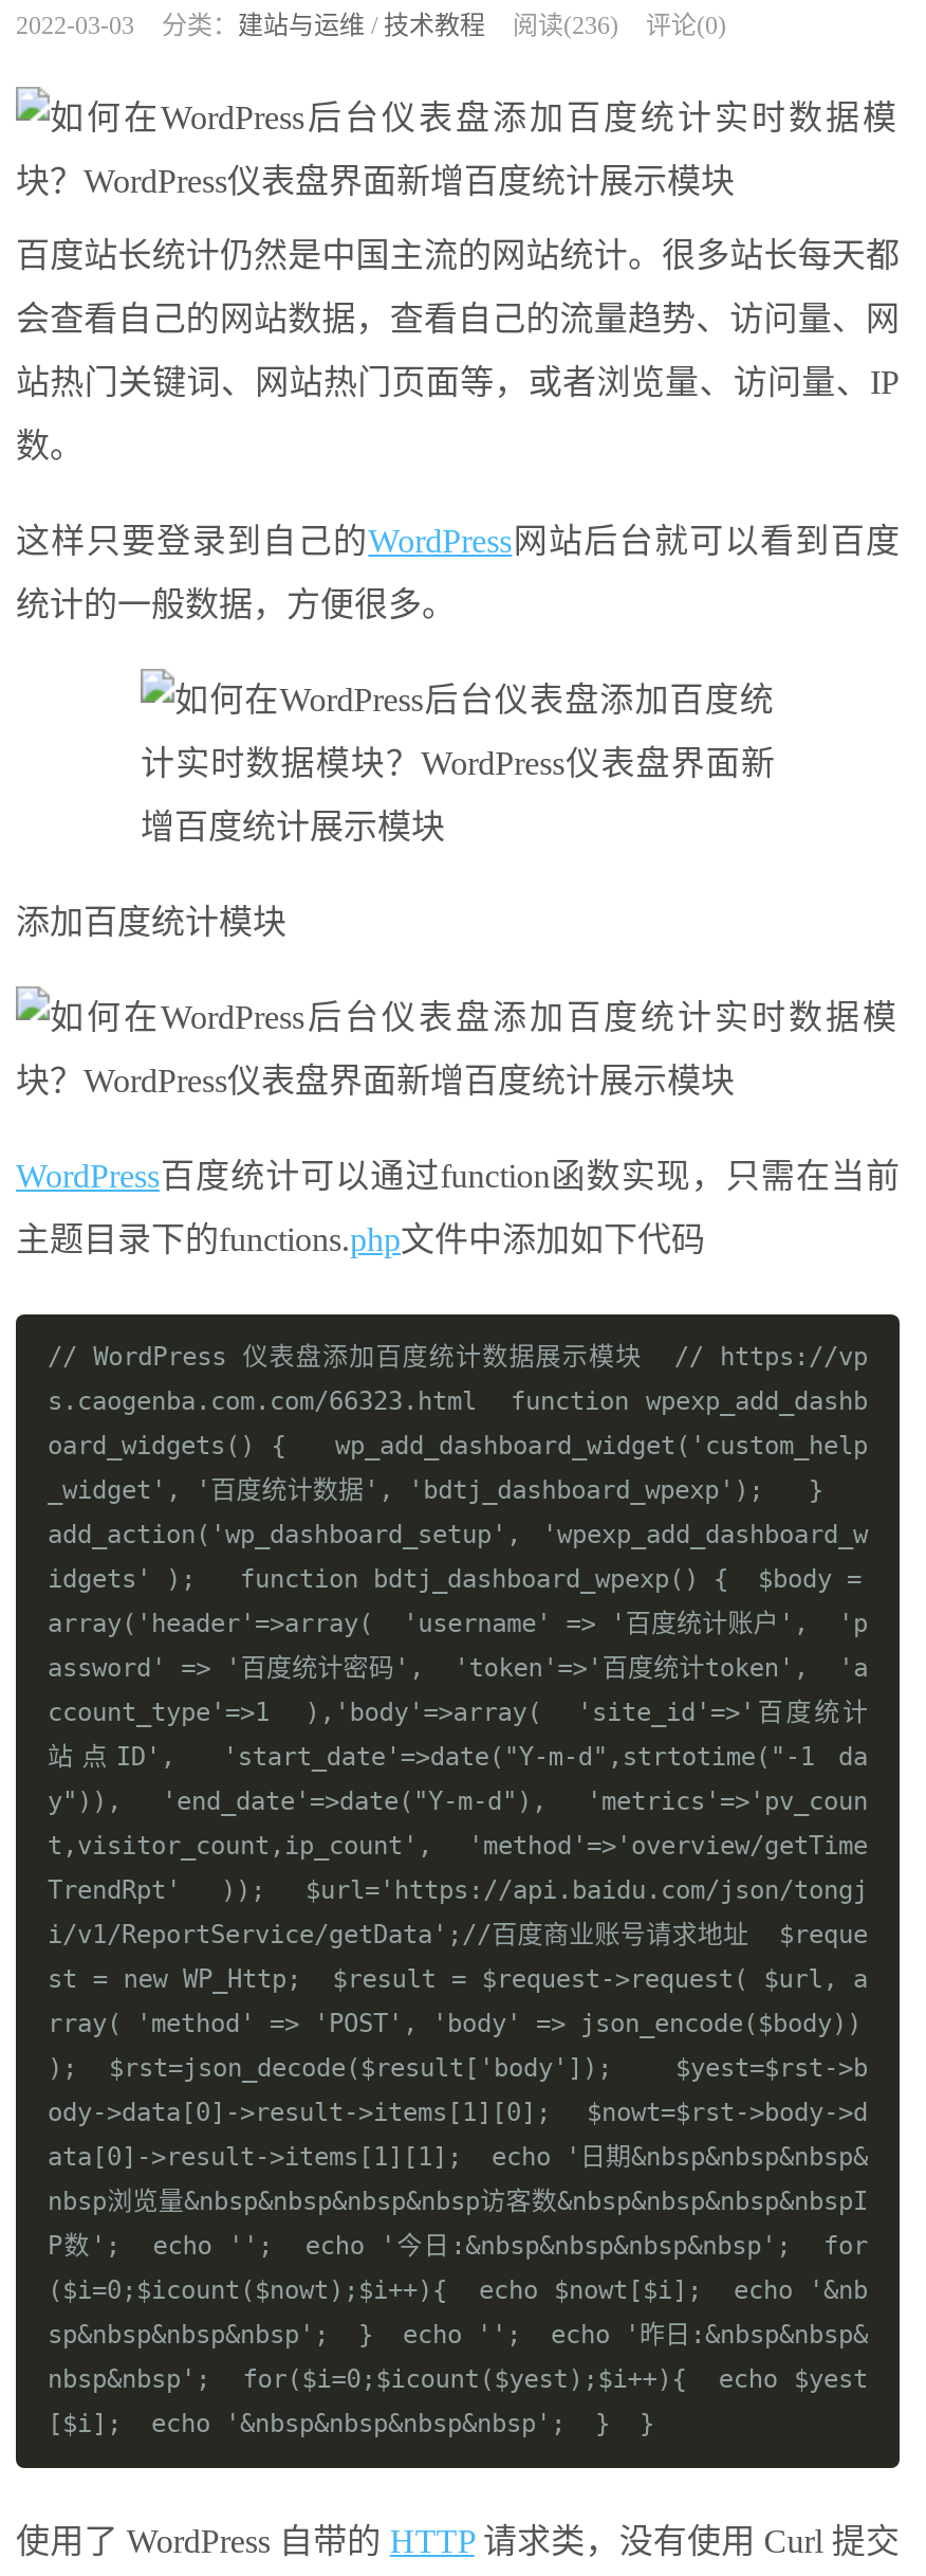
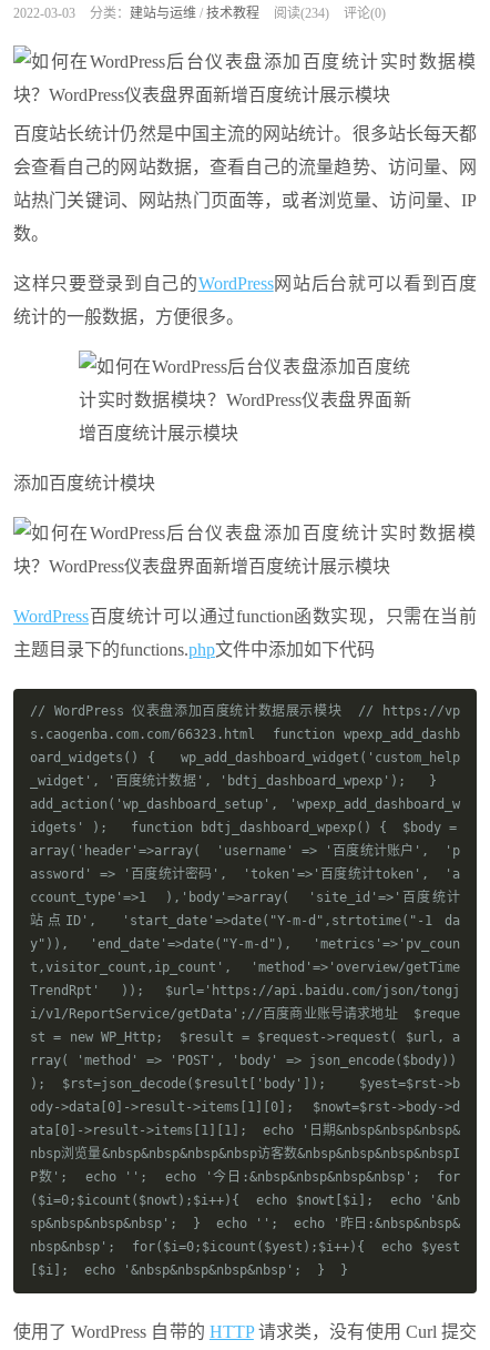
- 2022-03-03 分类：建站与运维/技术教程 阅读(236) 评论(0)
+ 2022-03-03 分类：建站与运维/技术教程 阅读(234) 评论(0)
